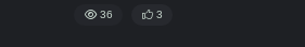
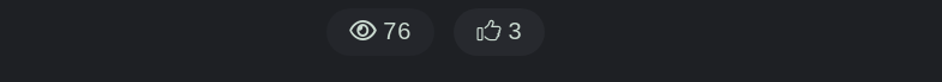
- 36
+ 76
